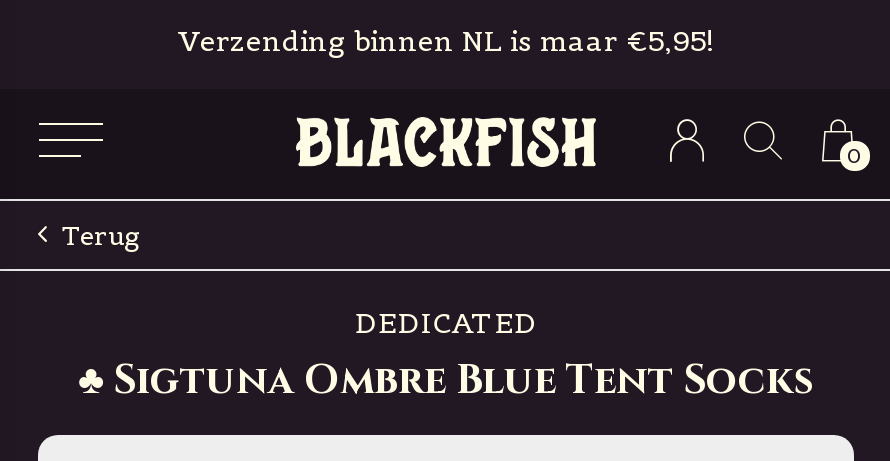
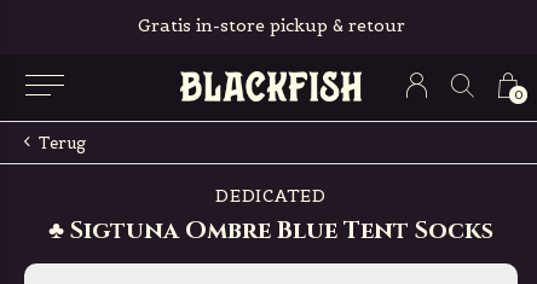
- Verzending binnen NL is maar €5,95!
+ Gratis in-store pickup & retour
